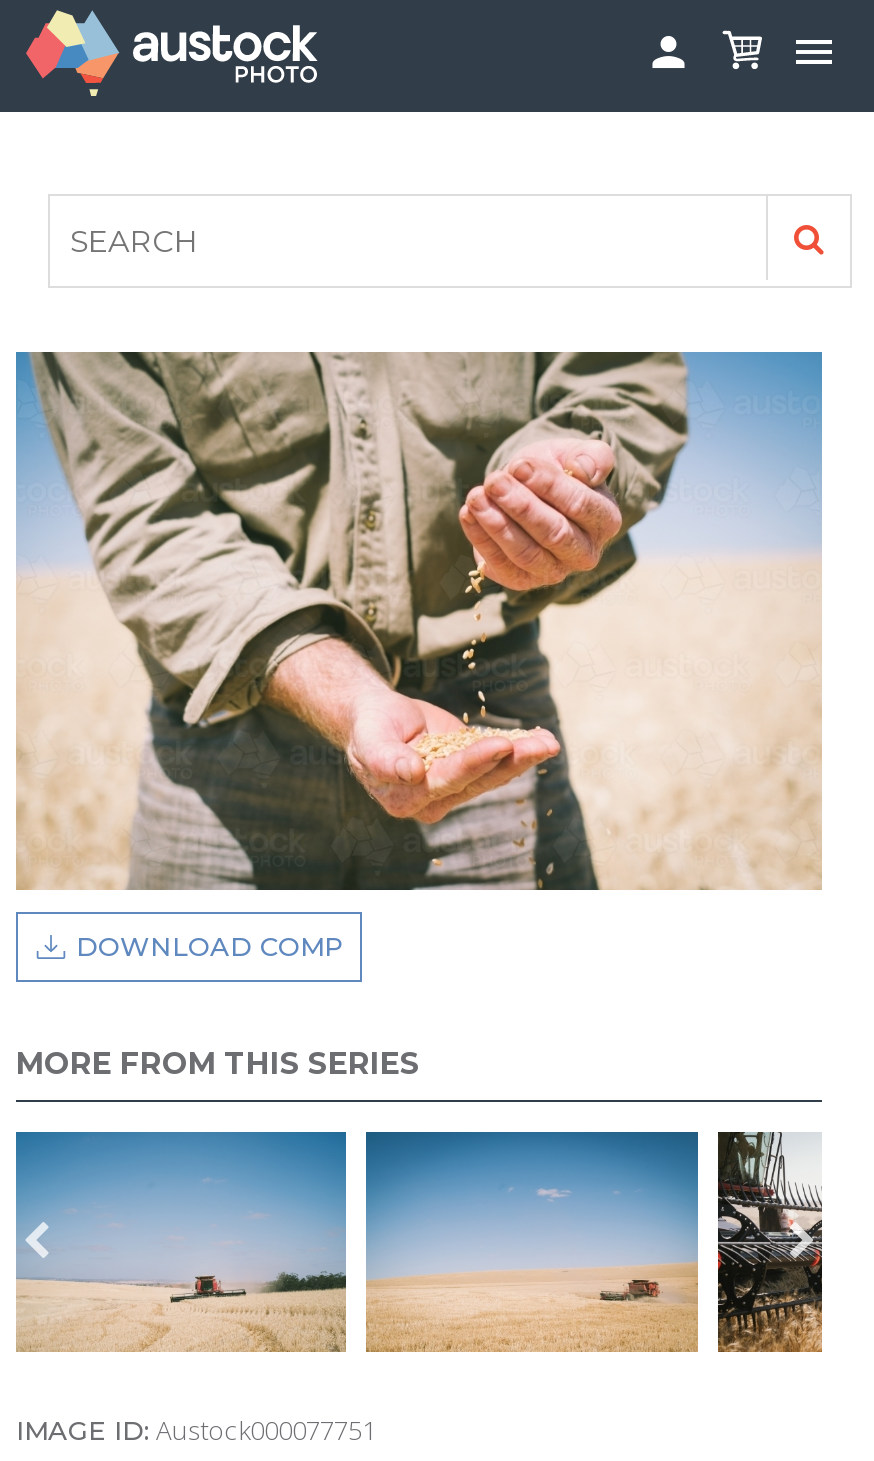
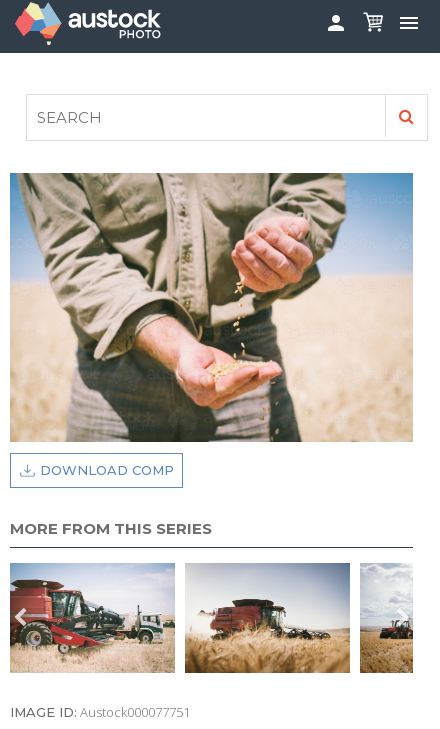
- [image]
+ [image]

- [image]
+ [image]

- [image]
+ [image]
